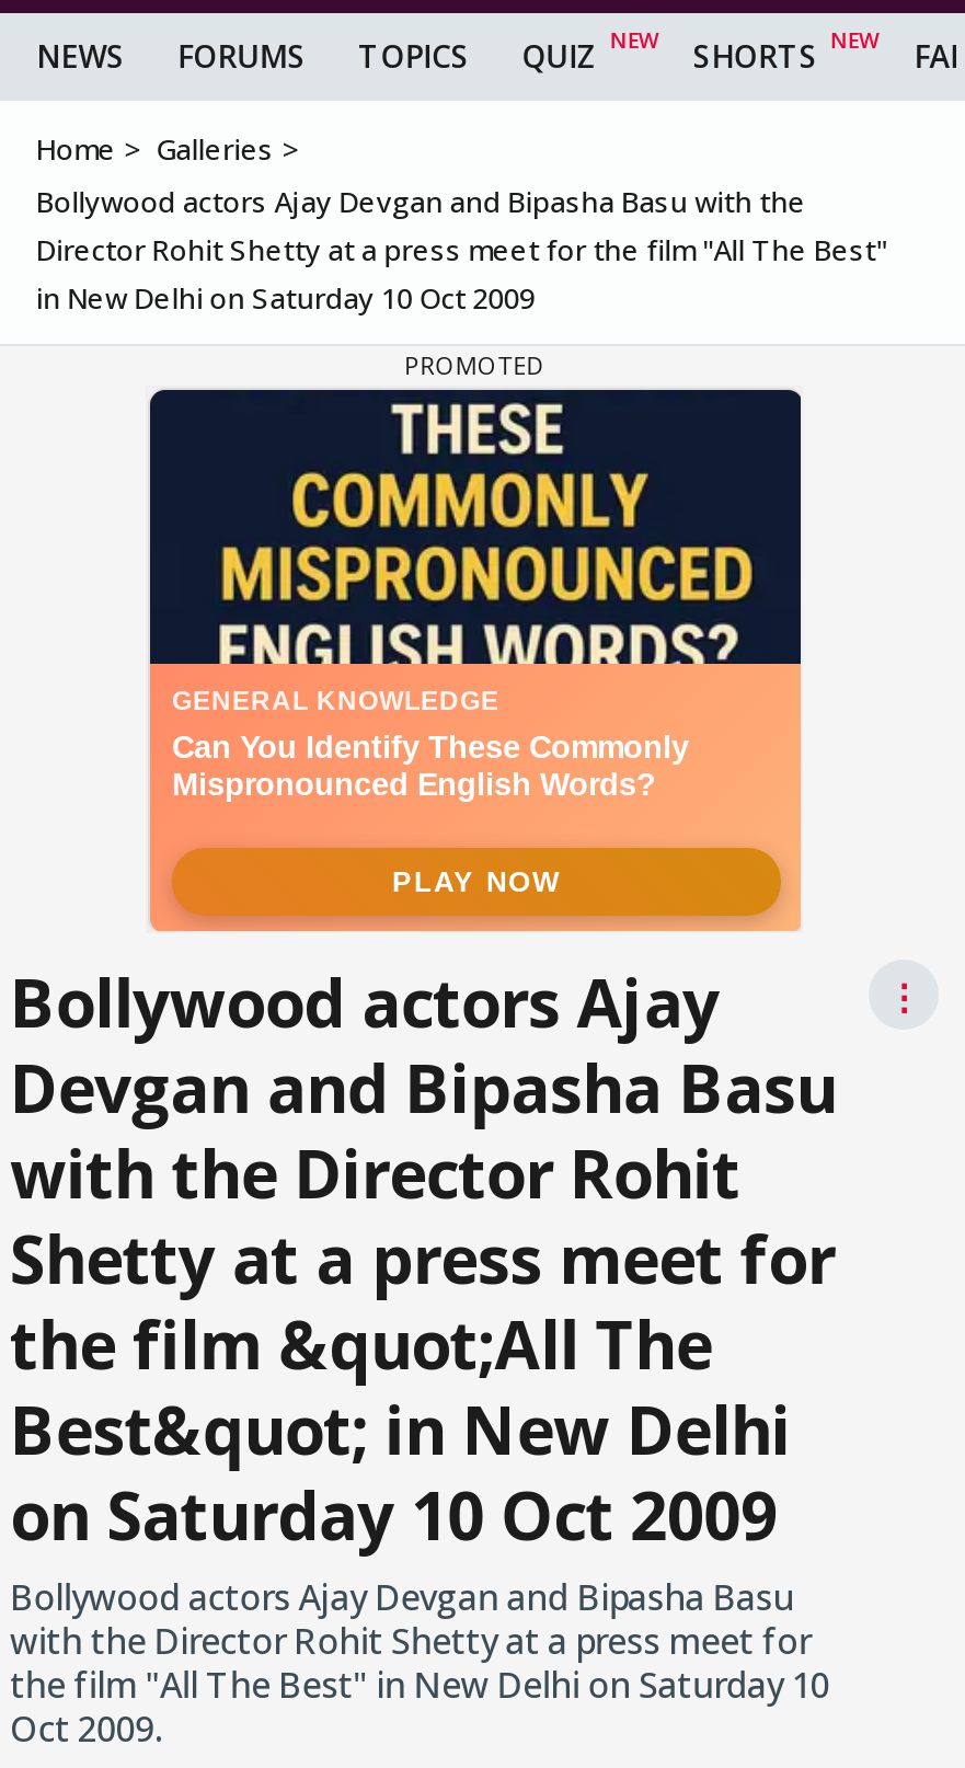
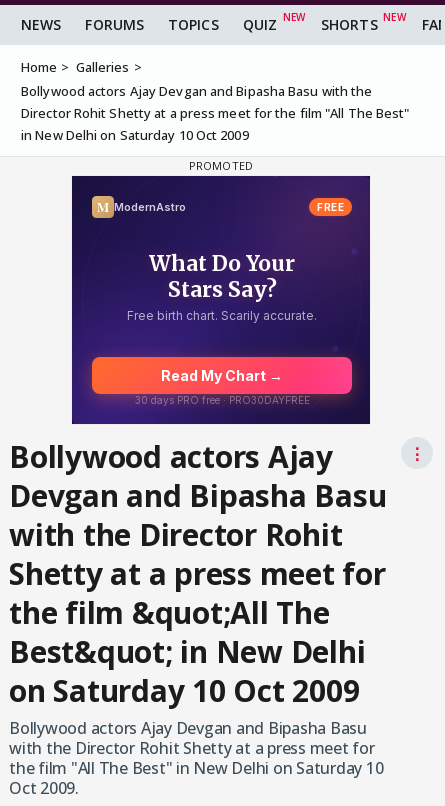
- [image]
+ [image]
